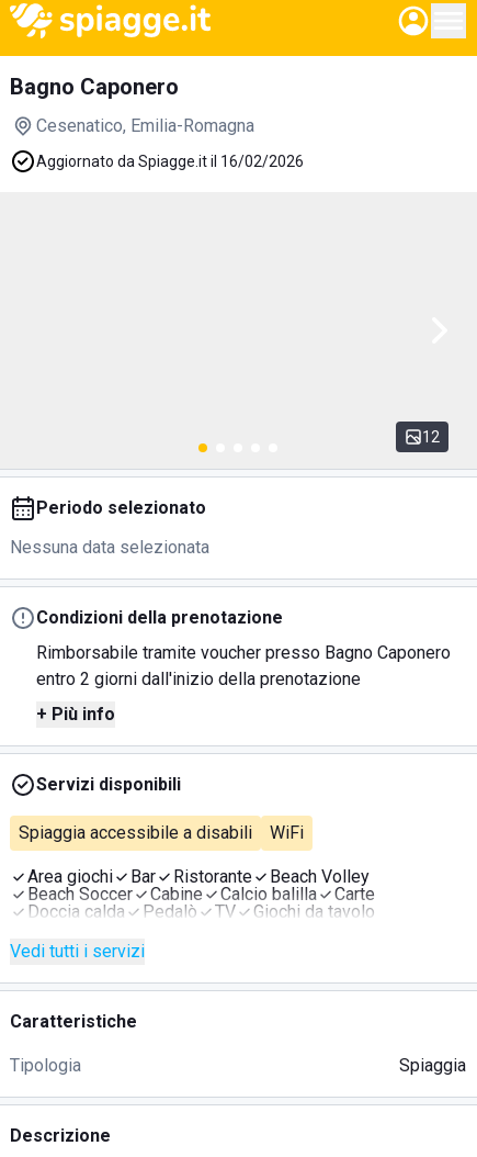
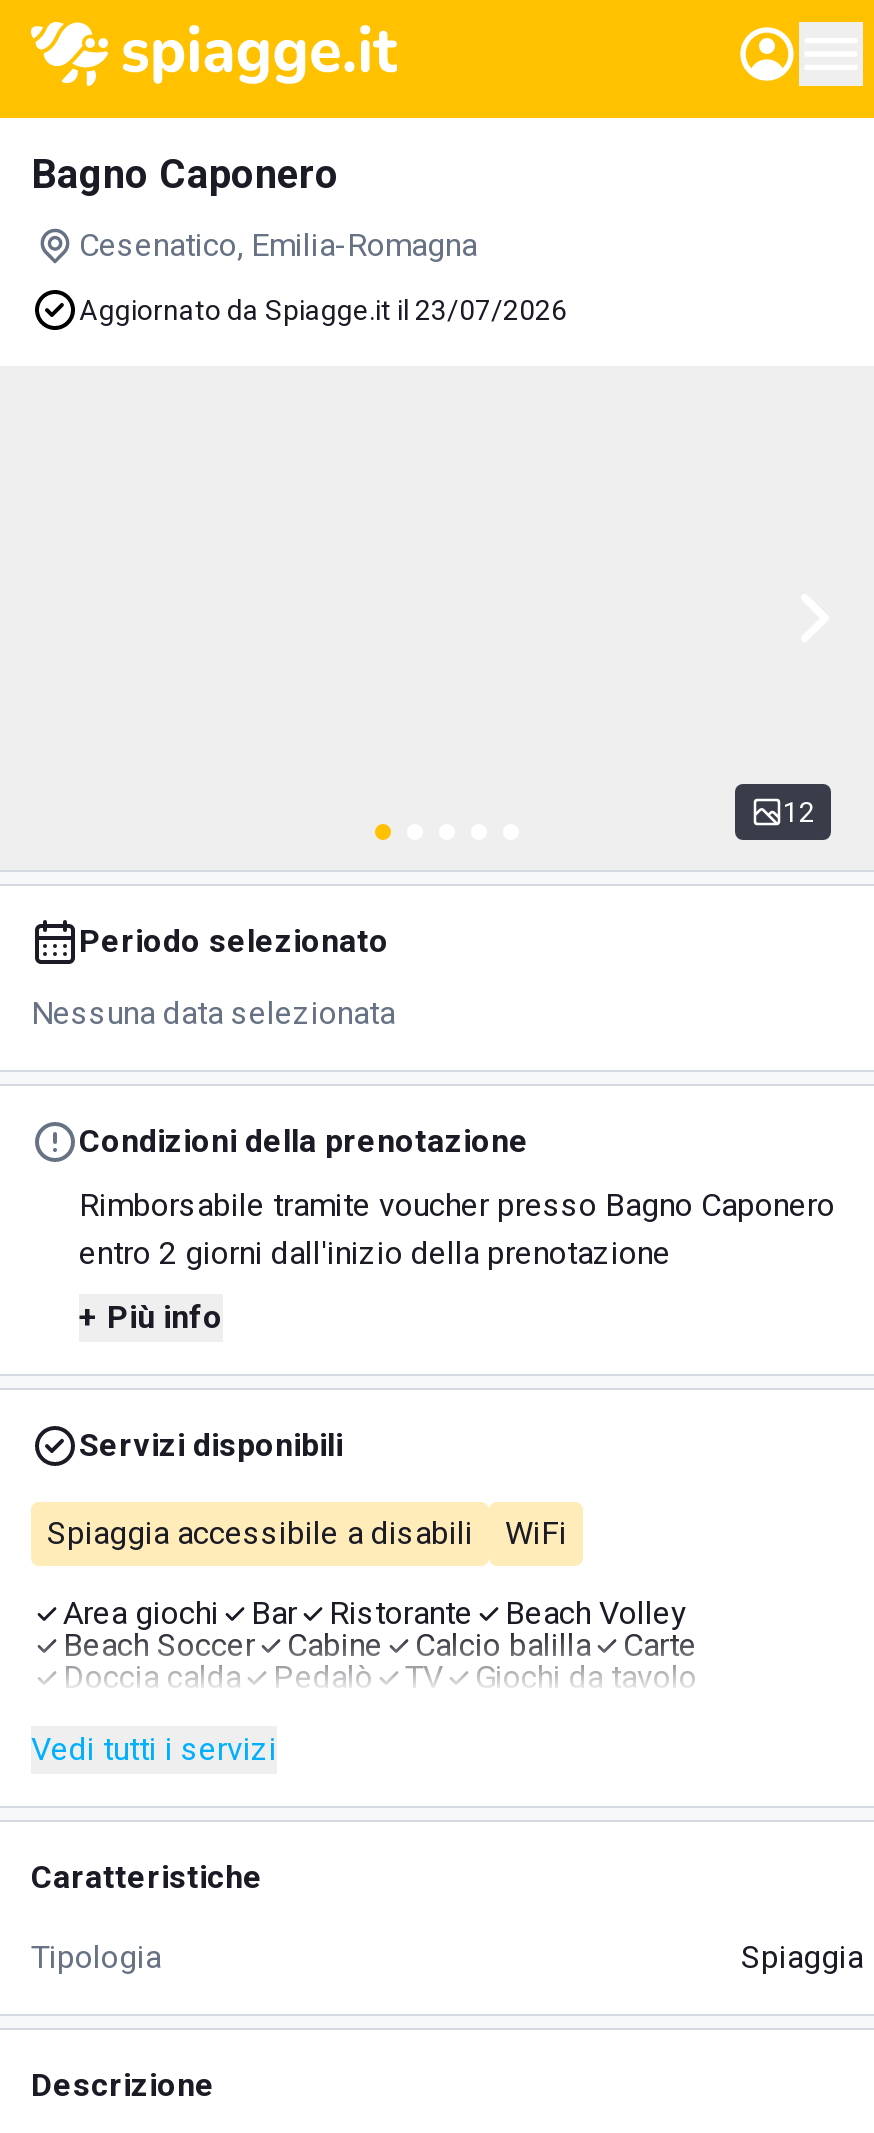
- Aggiornato da Spiagge.it il 16/02/2026
+ Aggiornato da Spiagge.it il 23/07/2026
